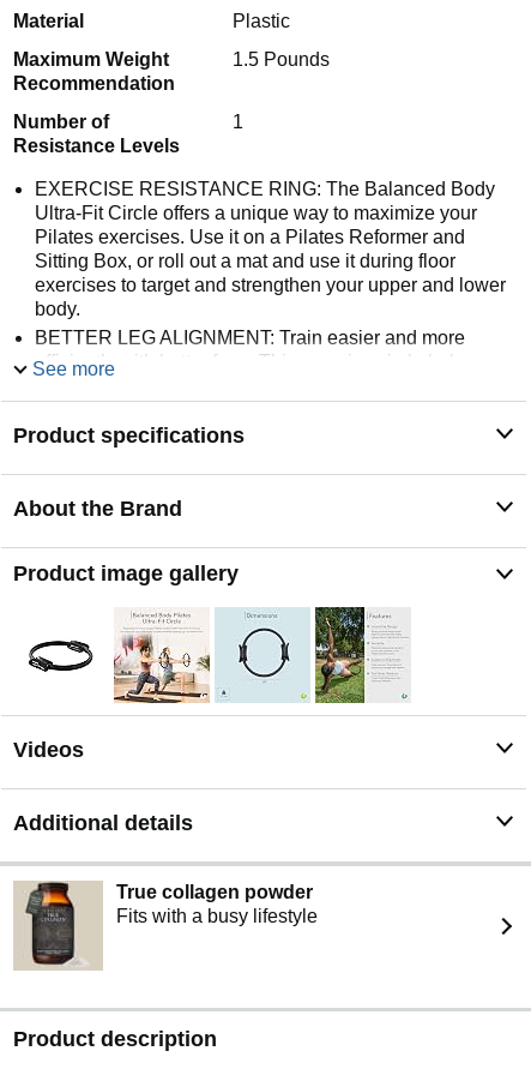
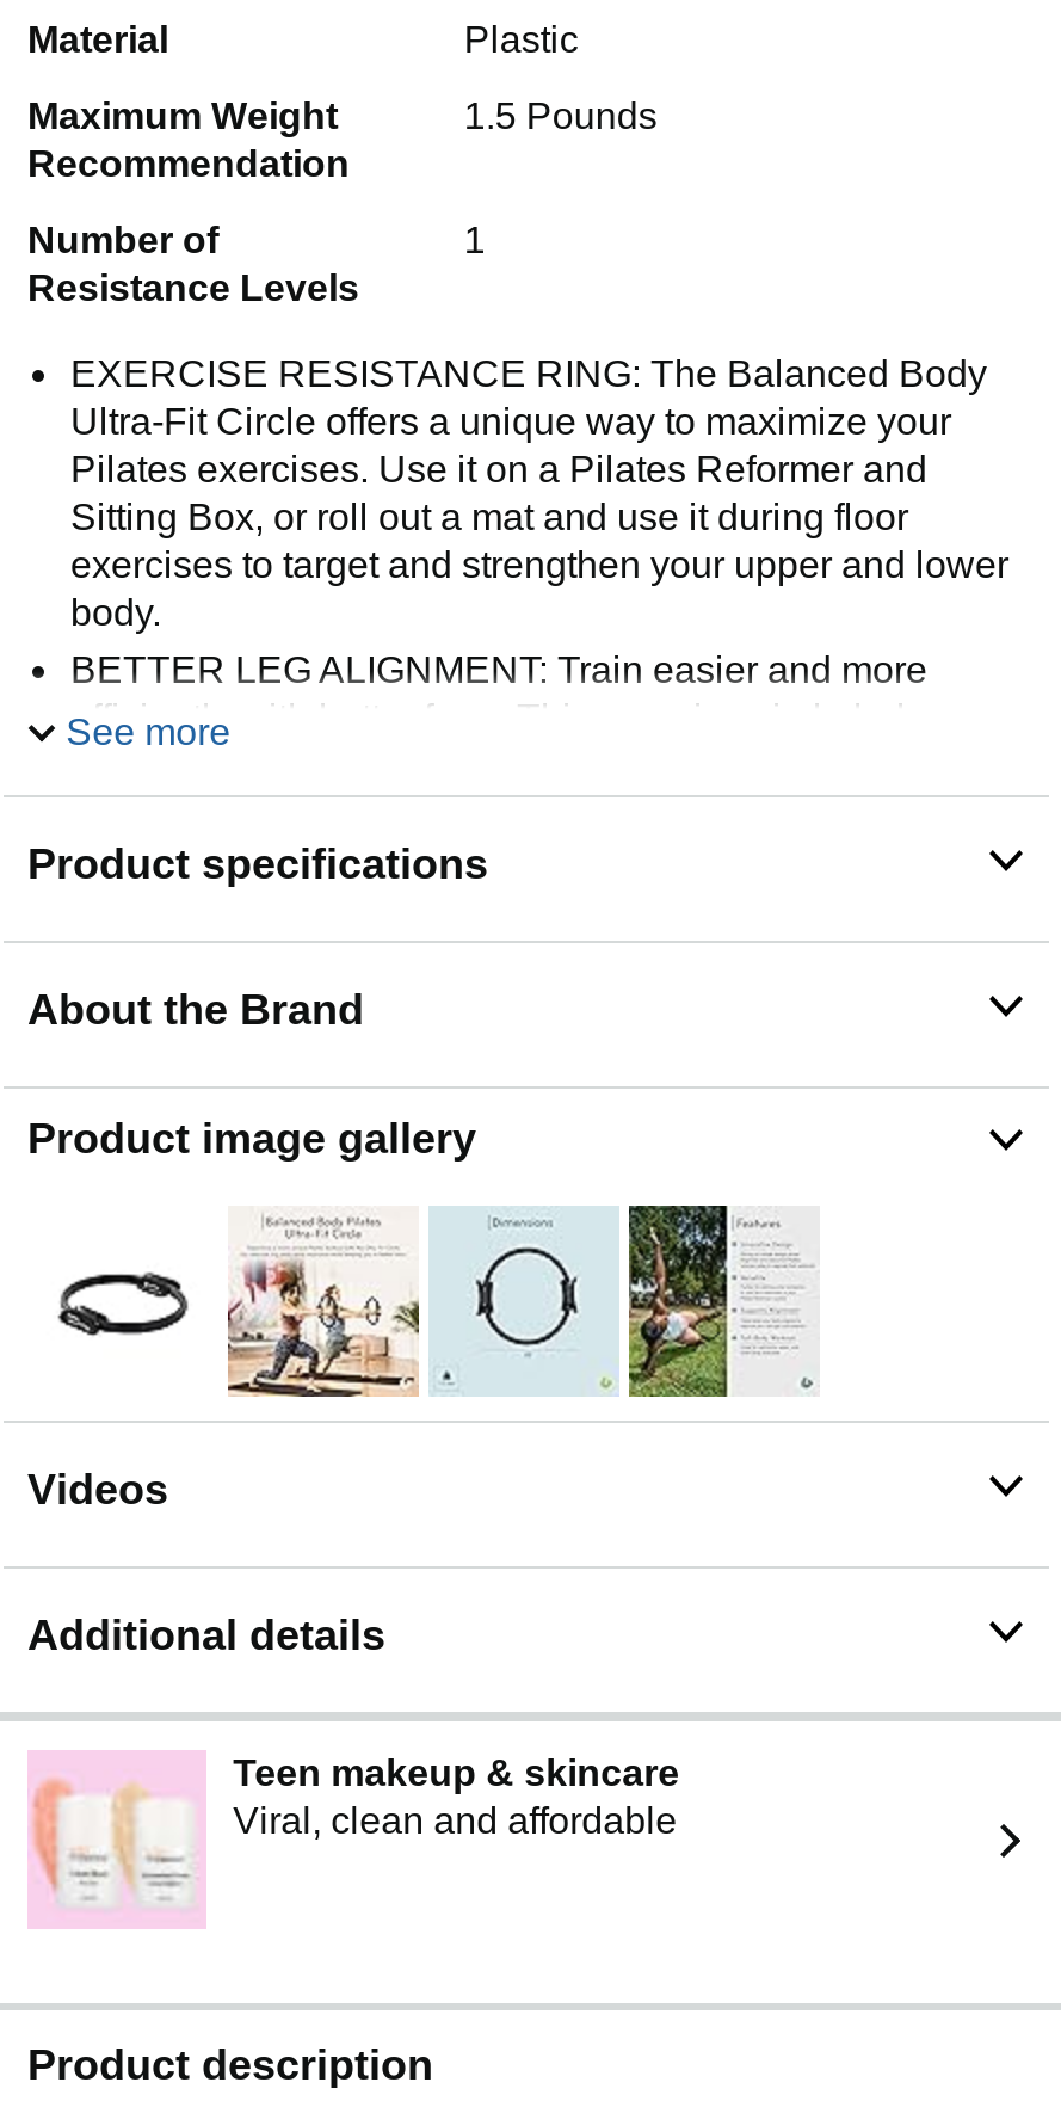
- [image]
- True collagen powder
- Fits with a busy lifestyle
+ [image]
+ Teen makeup & skincare
+ Viral, clean and affordable
